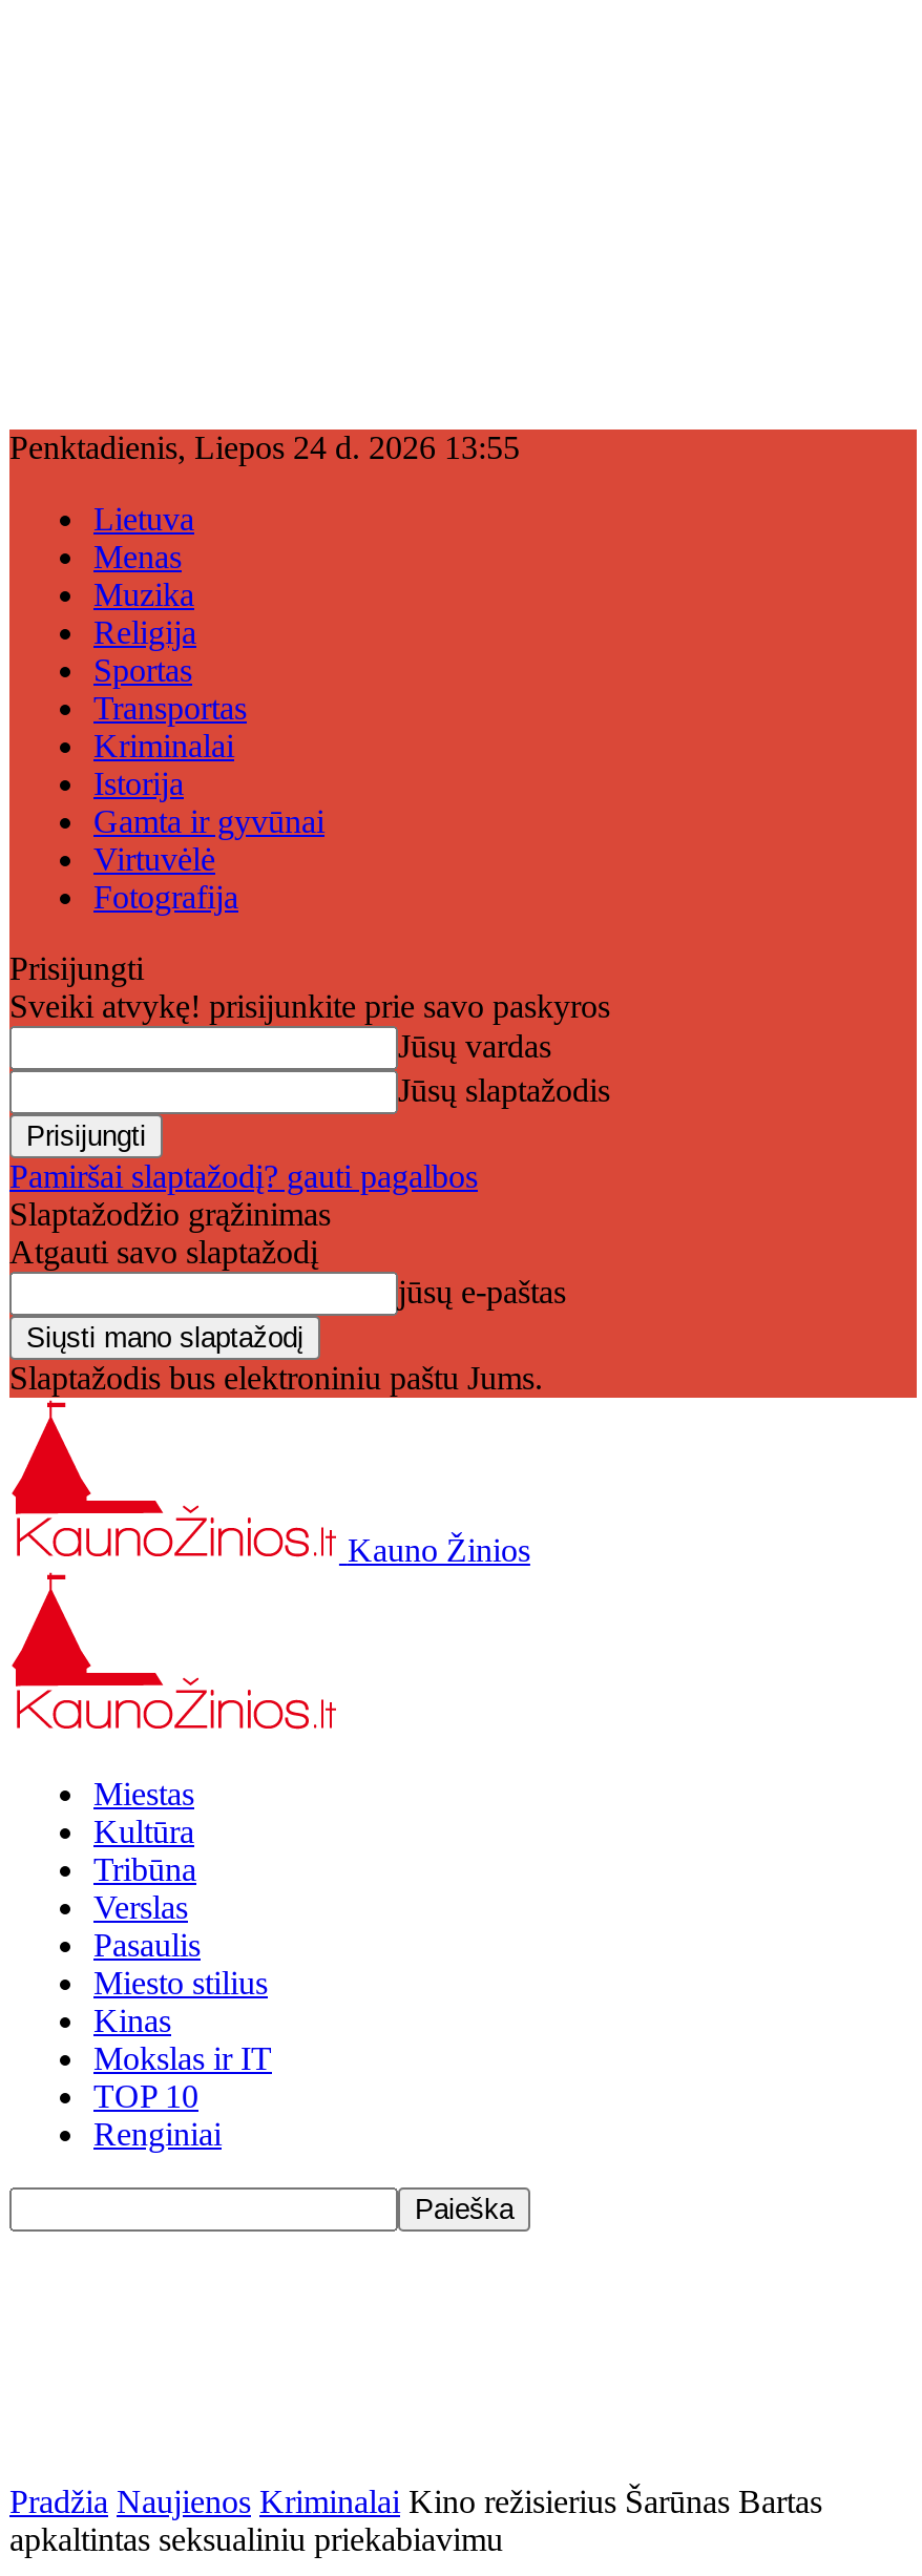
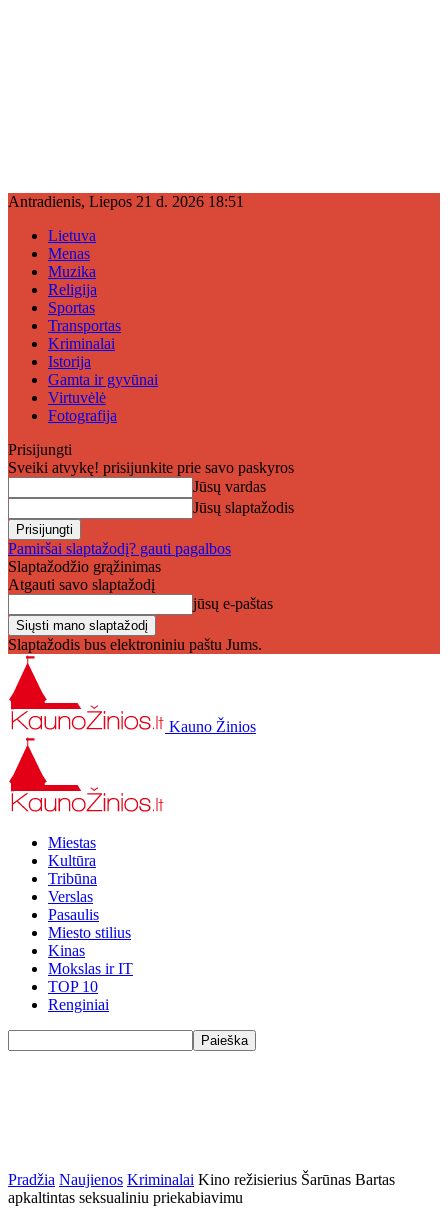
- Penktadienis, Liepos 24 d. 2026 13:55
+ Antradienis, Liepos 21 d. 2026 18:51
